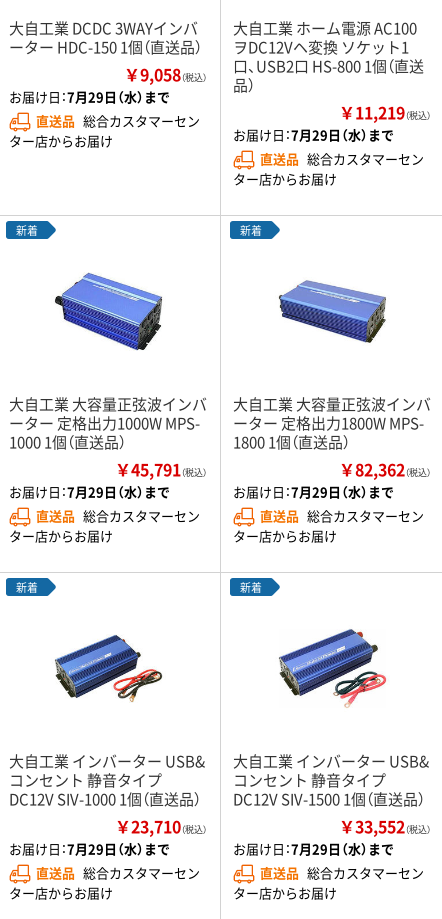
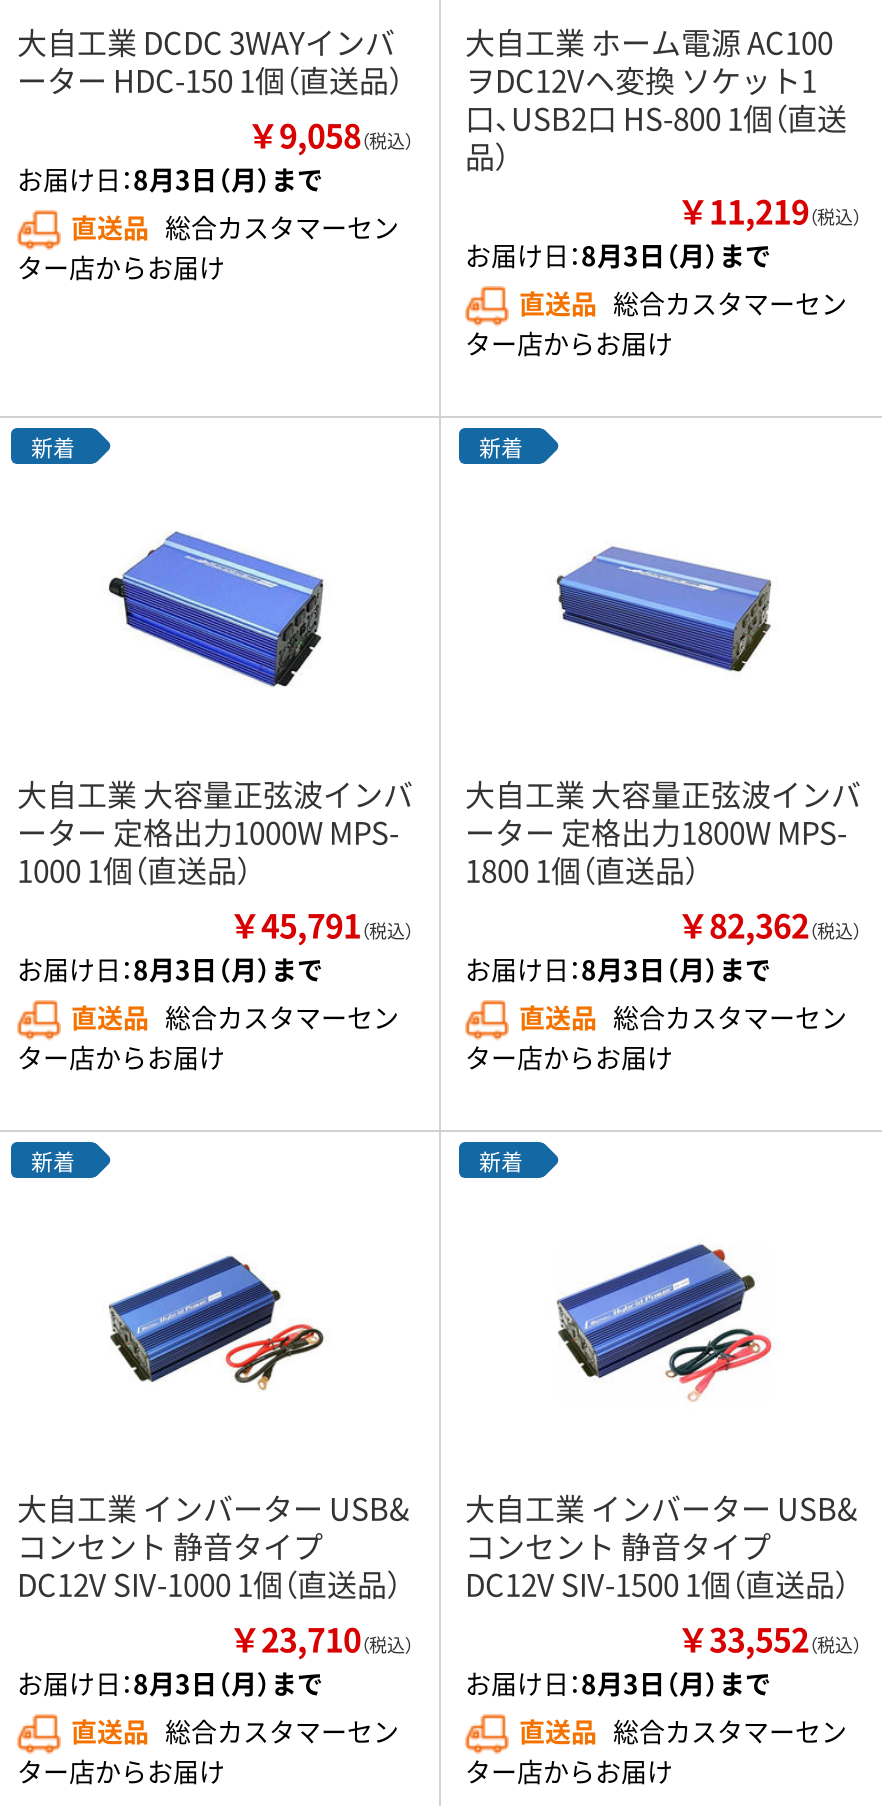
- お届け日：7月29日（水）まで
+ お届け日：8月3日（月）まで

- お届け日：7月29日（水）まで
+ お届け日：8月3日（月）まで

- お届け日：7月29日（水）まで
+ お届け日：8月3日（月）まで

- お届け日：7月29日（水）まで
+ お届け日：8月3日（月）まで

- お届け日：7月29日（水）まで
+ お届け日：8月3日（月）まで

- お届け日：7月29日（水）まで
+ お届け日：8月3日（月）まで
